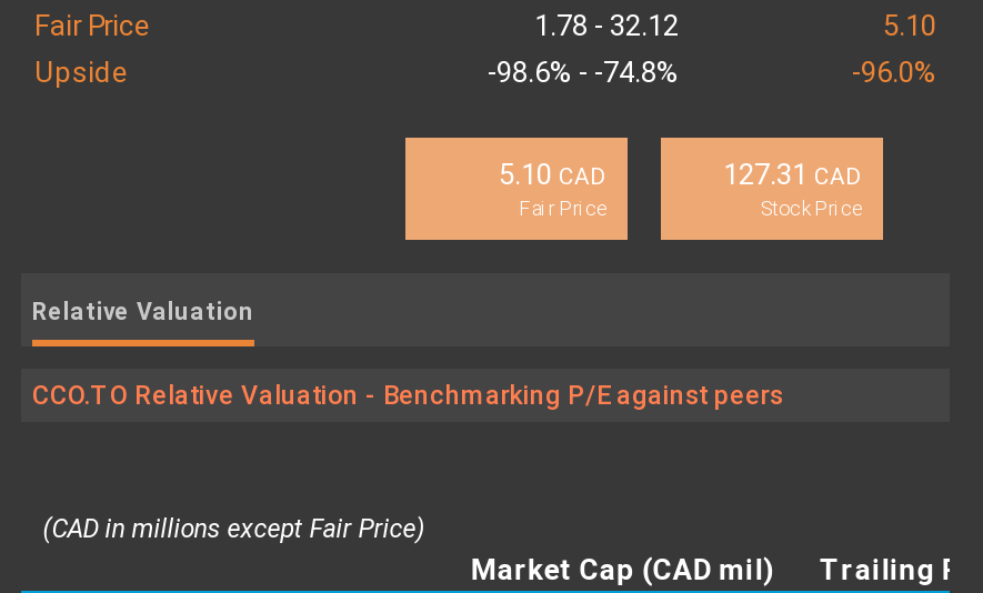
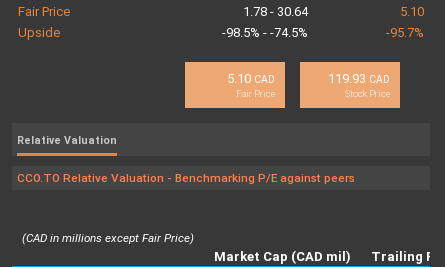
- 1.78 - 32.12
+ 1.78 - 30.64

- -98.6% - -74.8%
+ -98.5% - -74.5%

- -96.0%
+ -95.7%

- 127.31 CAD
+ 119.93 CAD
